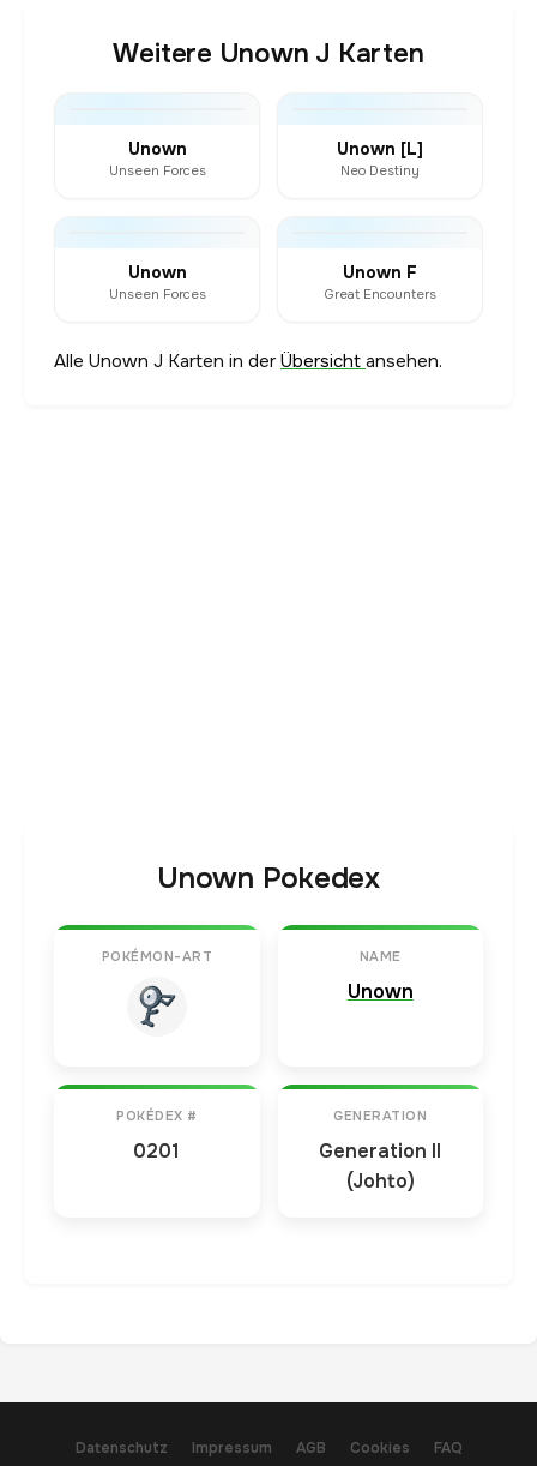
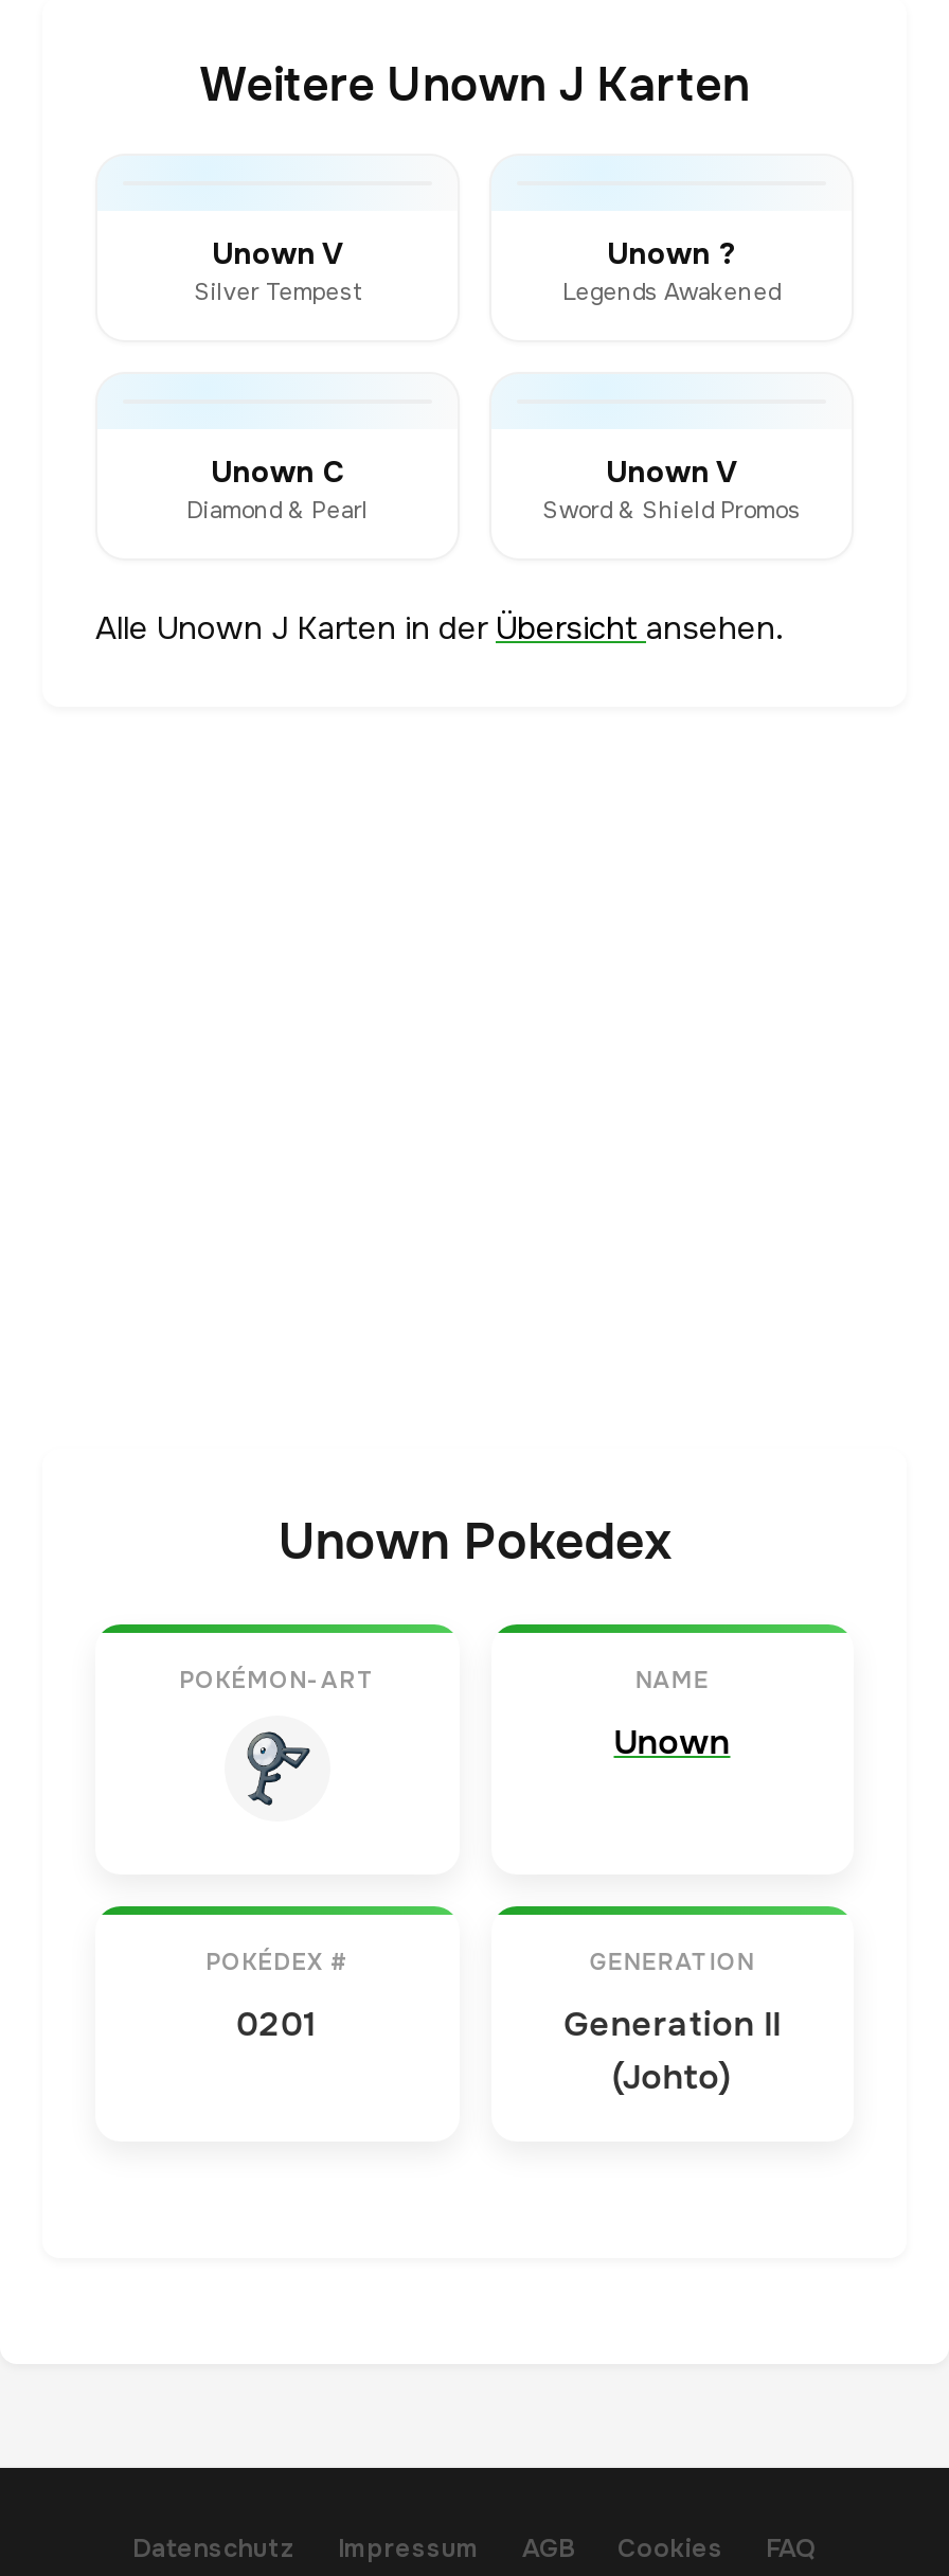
- Unown
- Unseen Forces
+ Unown V
+ Silver Tempest

- Unown [L]
- Neo Destiny
+ Unown ?
+ Legends Awakened

- Unown
- Unseen Forces
+ Unown C
+ Diamond & Pearl

- Unown F
- Great Encounters
+ Unown V
+ Sword & Shield Promos
